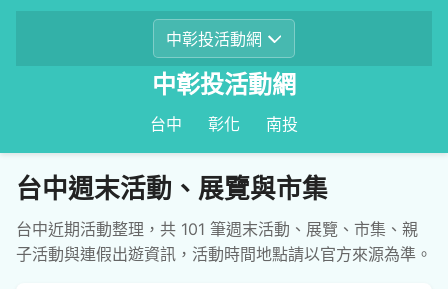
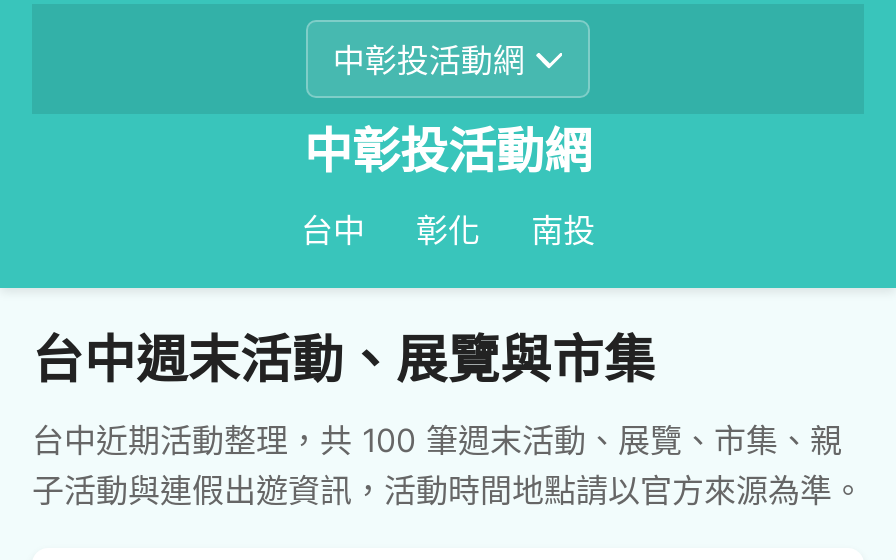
- 台中近期活動整理，共 101 筆週末活動、展覽、市集、親
+ 台中近期活動整理，共 100 筆週末活動、展覽、市集、親
